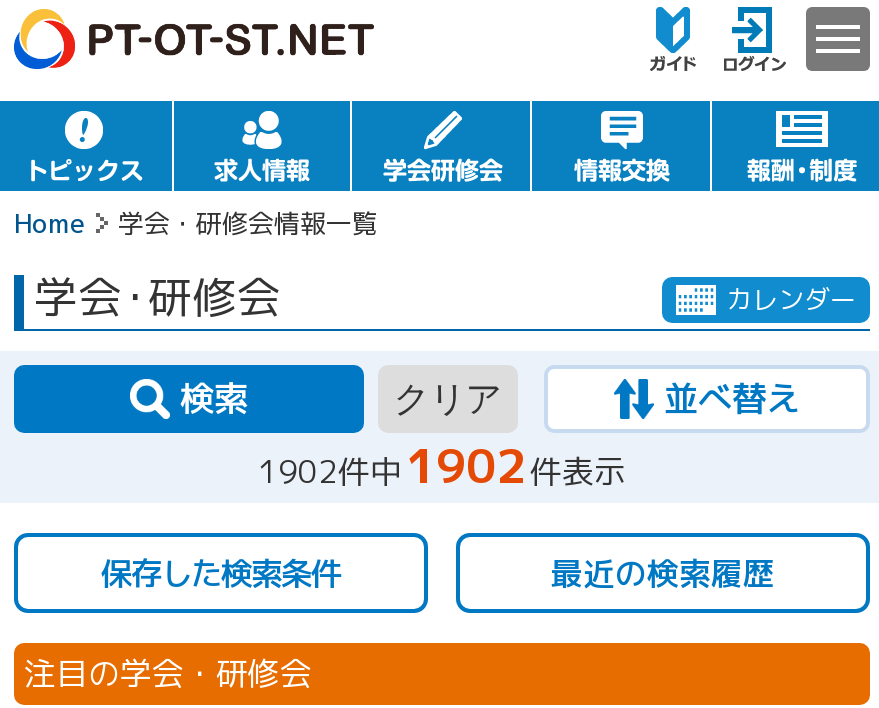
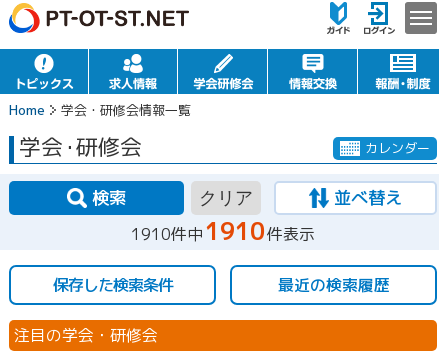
- 1902件中 1902 件表示
+ 1910件中 1910 件表示
